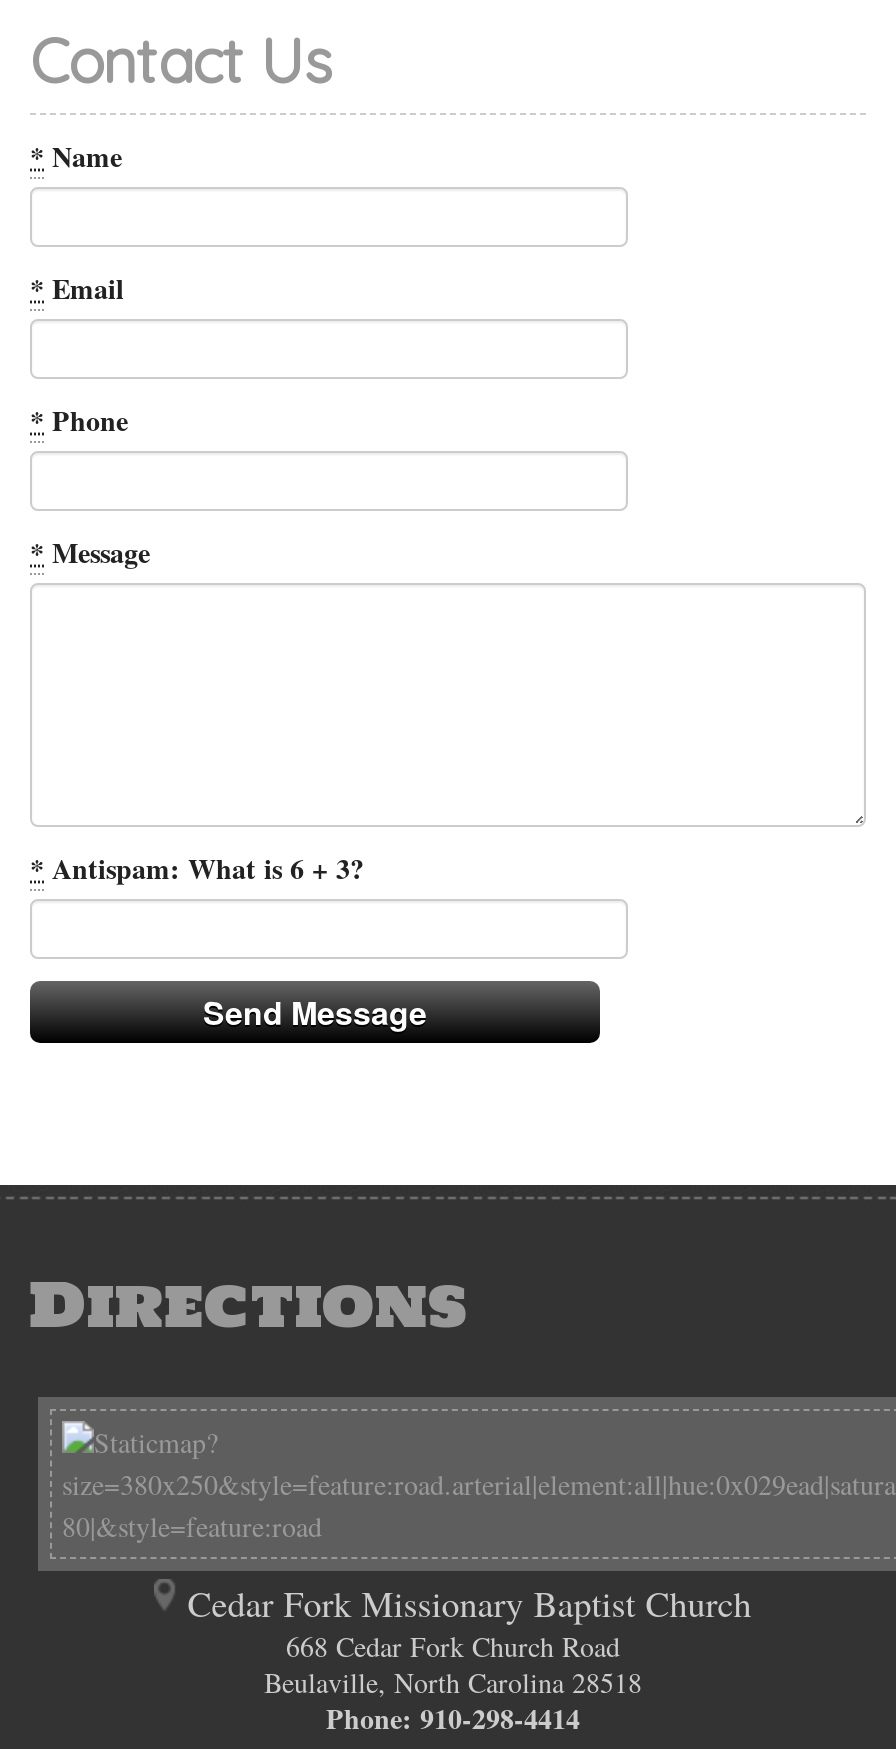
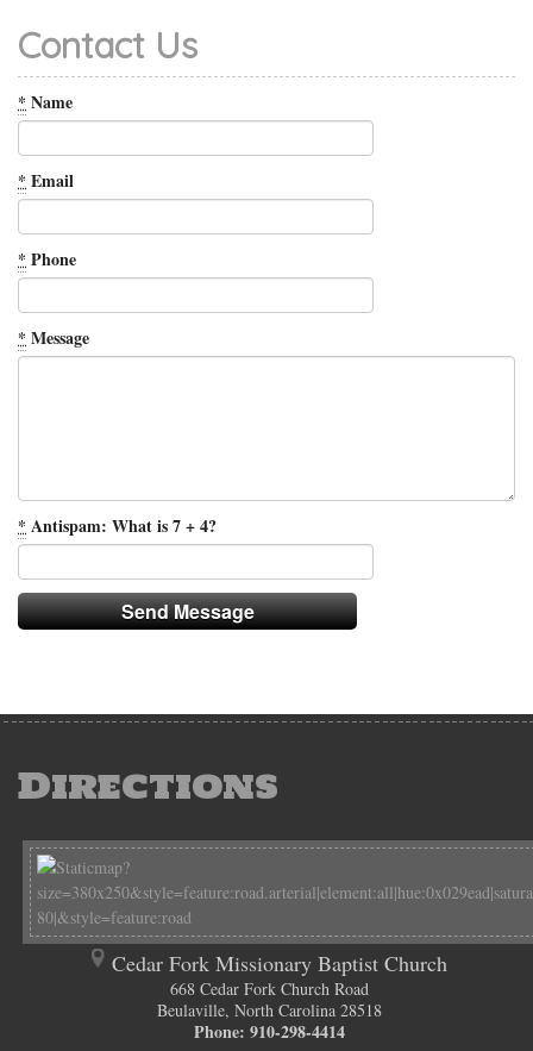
- * Antispam: What is 6 + 3?
+ * Antispam: What is 7 + 4?
